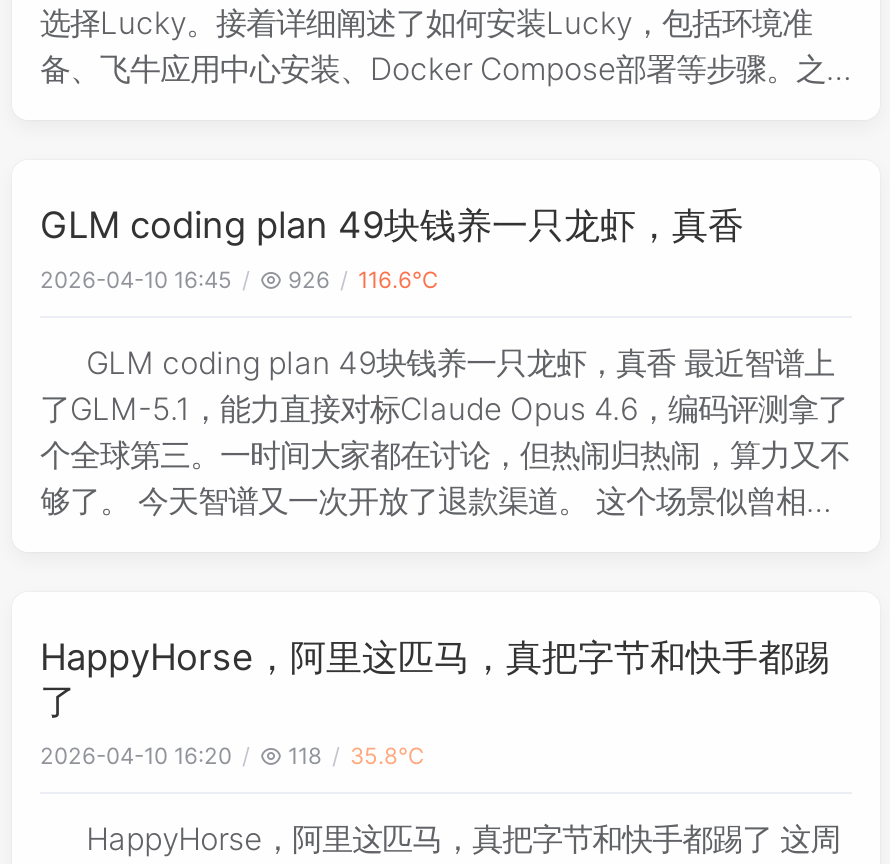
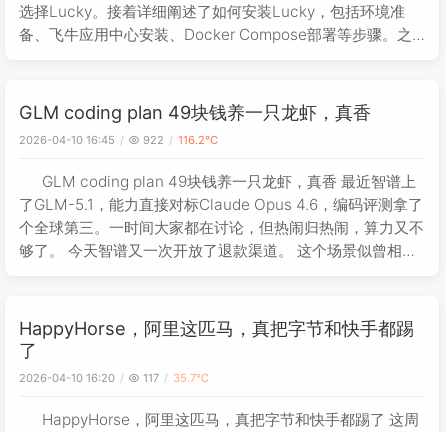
- 926
+ 922

- 116.6℃
+ 116.2℃

- 118
+ 117

- 35.8℃
+ 35.7℃
